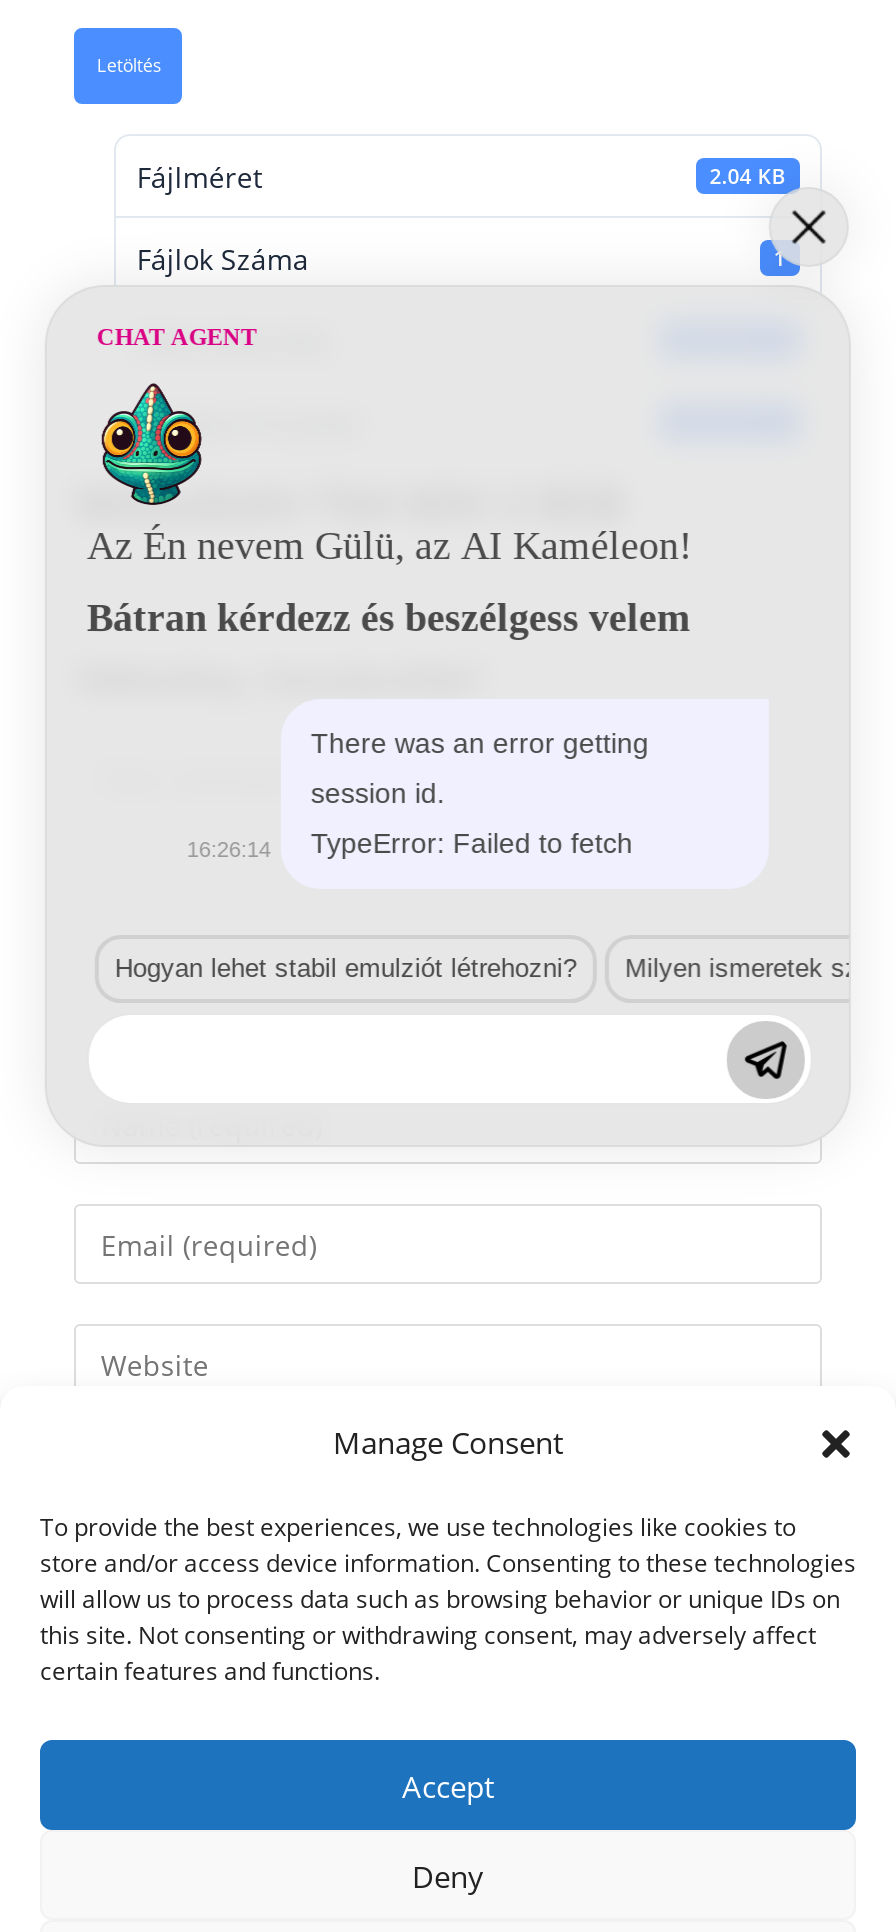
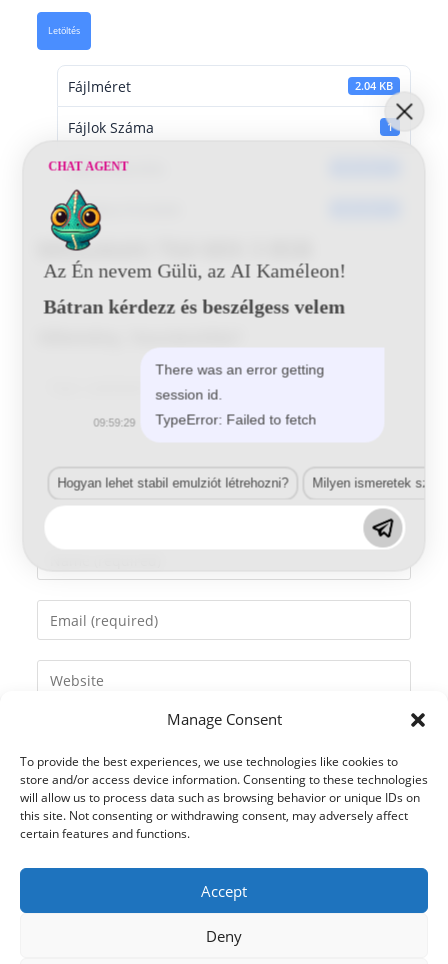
- 16:26:14 TypeError: Failed to fetch
+ 09:59:29 TypeError: Failed to fetch
